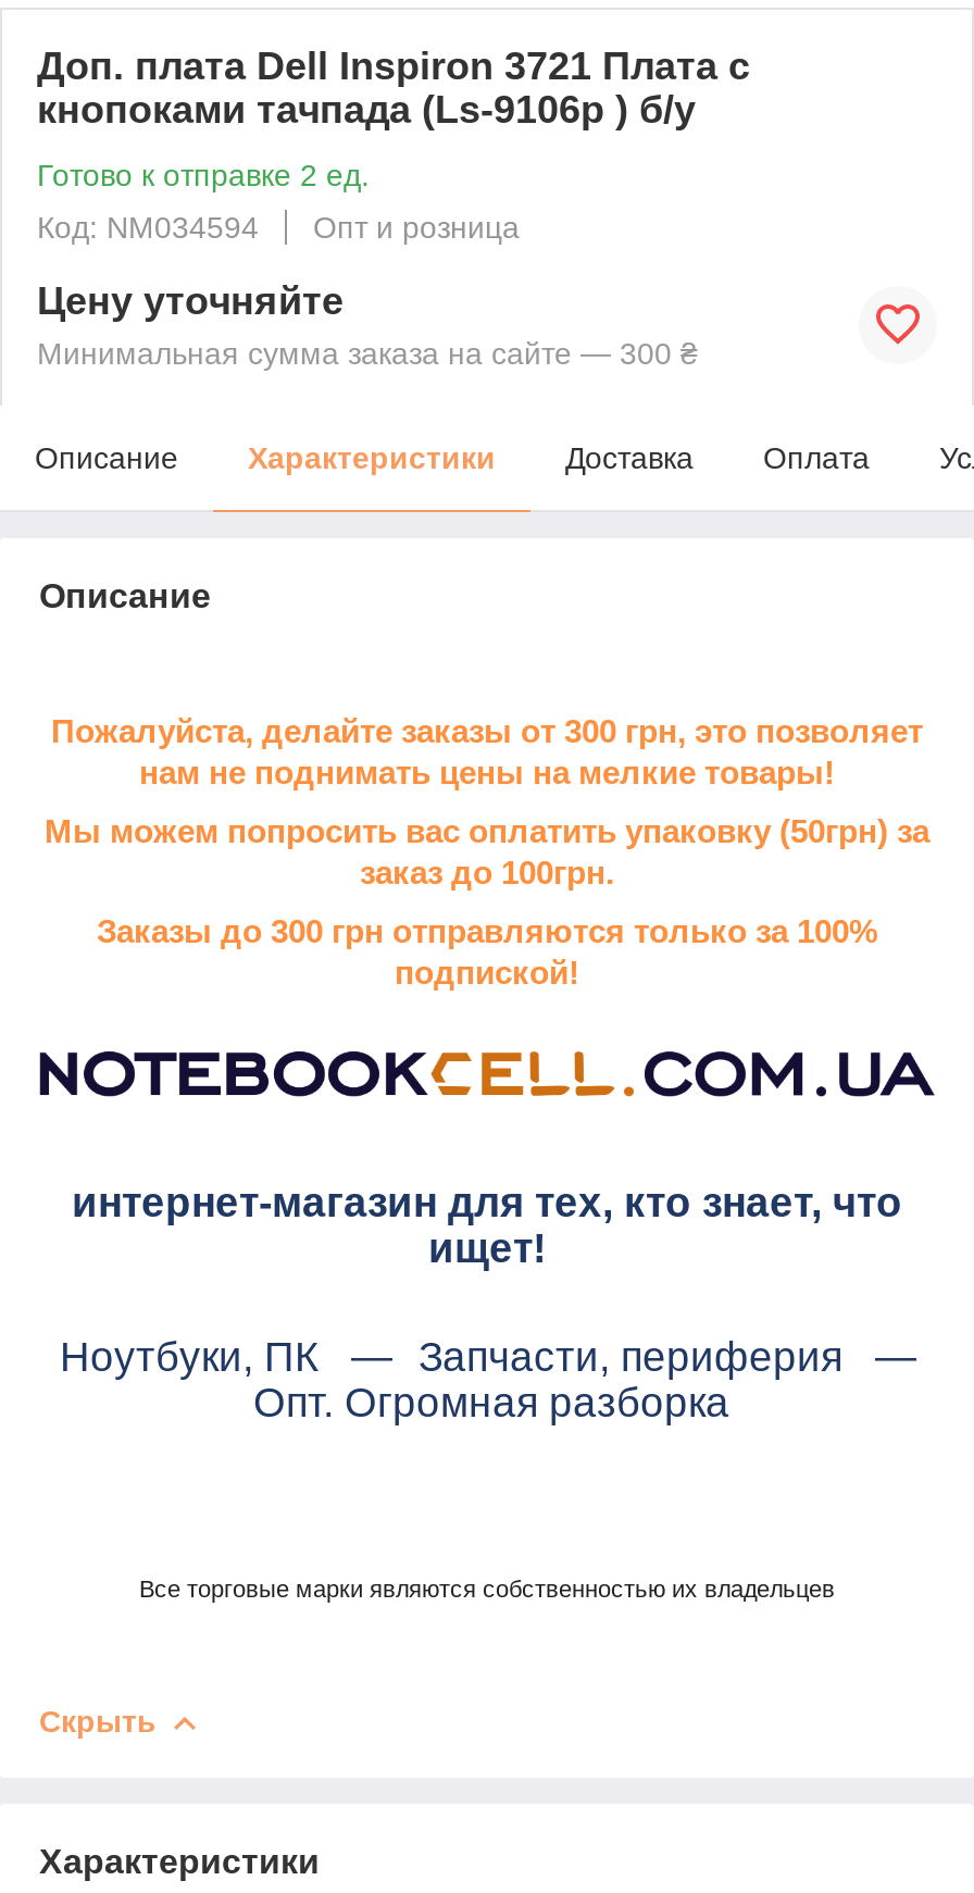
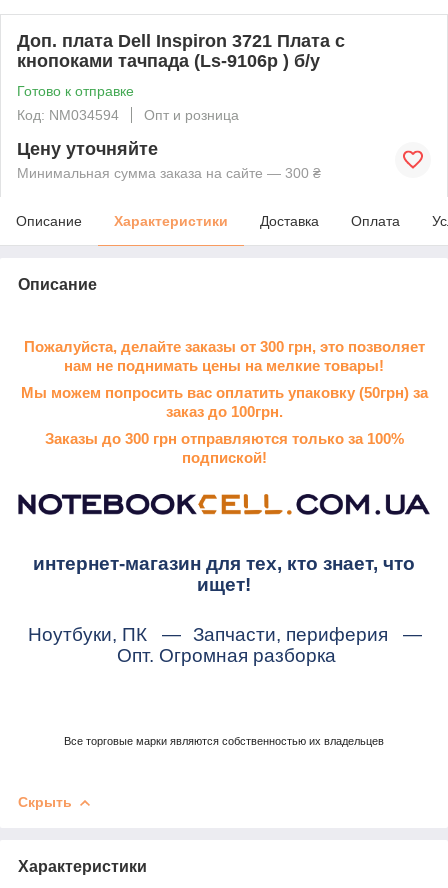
- Готово к отправке 2 ед.
+ Готово к отправке
